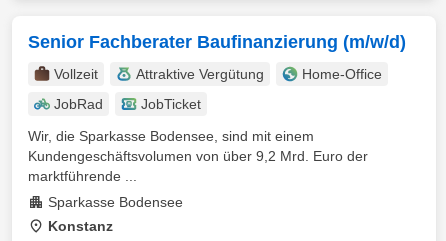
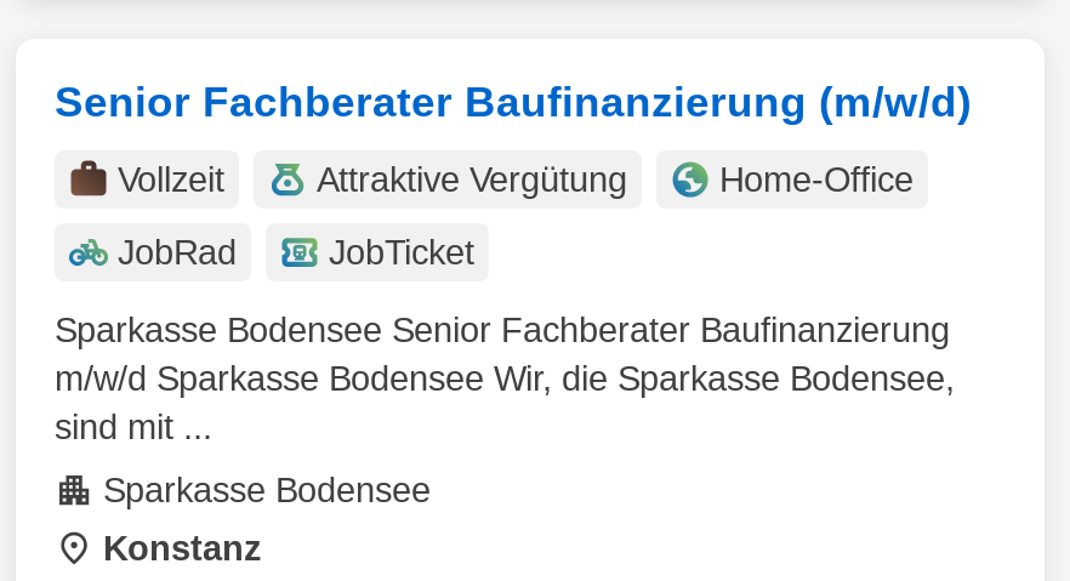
- Wir, die Sparkasse Bodensee, sind mit einem
- Kundengeschäftsvolumen von über 9,2 Mrd. Euro der
- marktführende ...
+ Sparkasse Bodensee Senior Fachberater Baufinanzierung
+ m/w/d Sparkasse Bodensee Wir, die Sparkasse Bodensee,
+ sind mit ...
